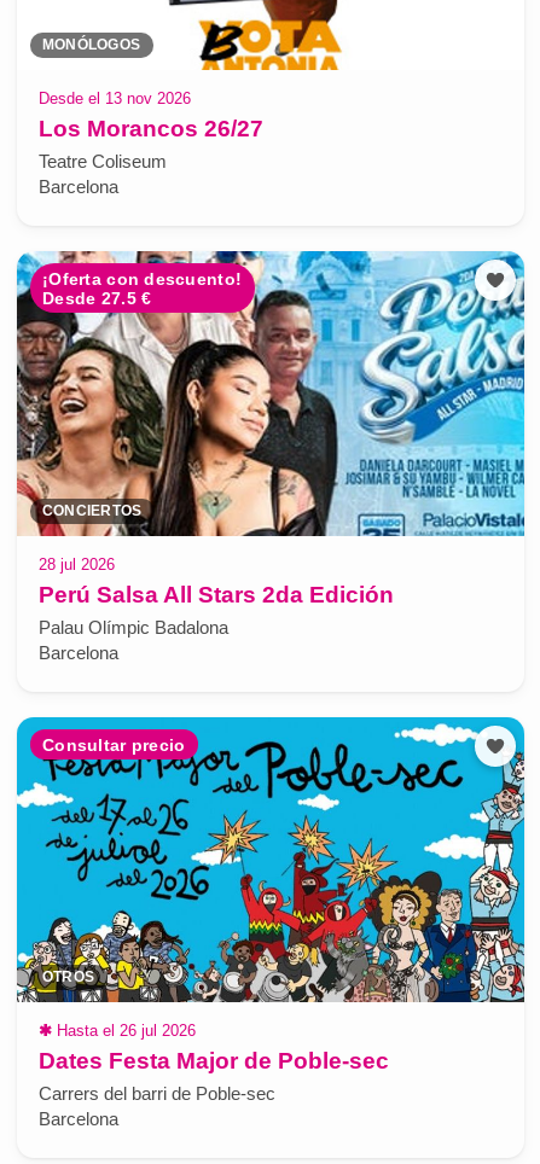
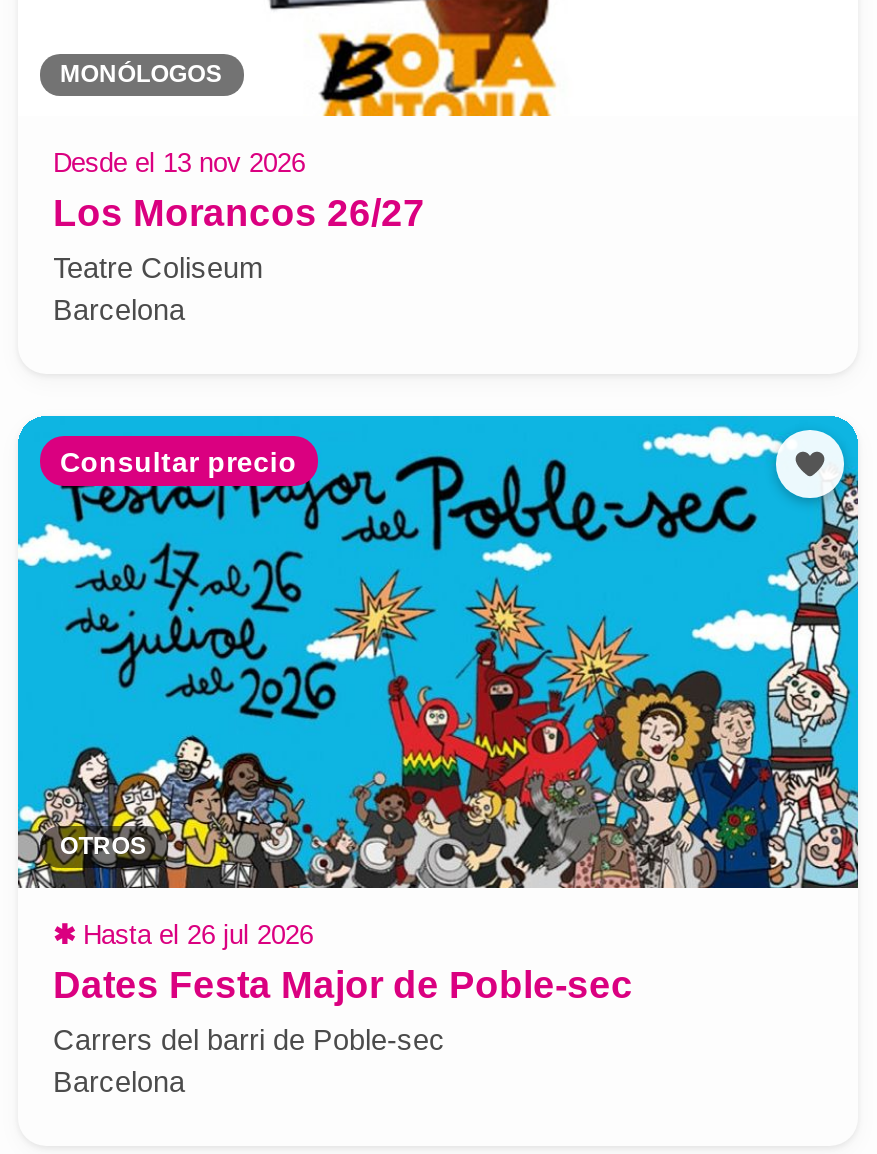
- [image]
- ¡Oferta con descuento!
- Desde 27.5 €

- CONCIERTOS
- 28 jul 2026
- Perú Salsa All Stars 2da Edición
- Palau Olímpic Badalona
- Barcelona
